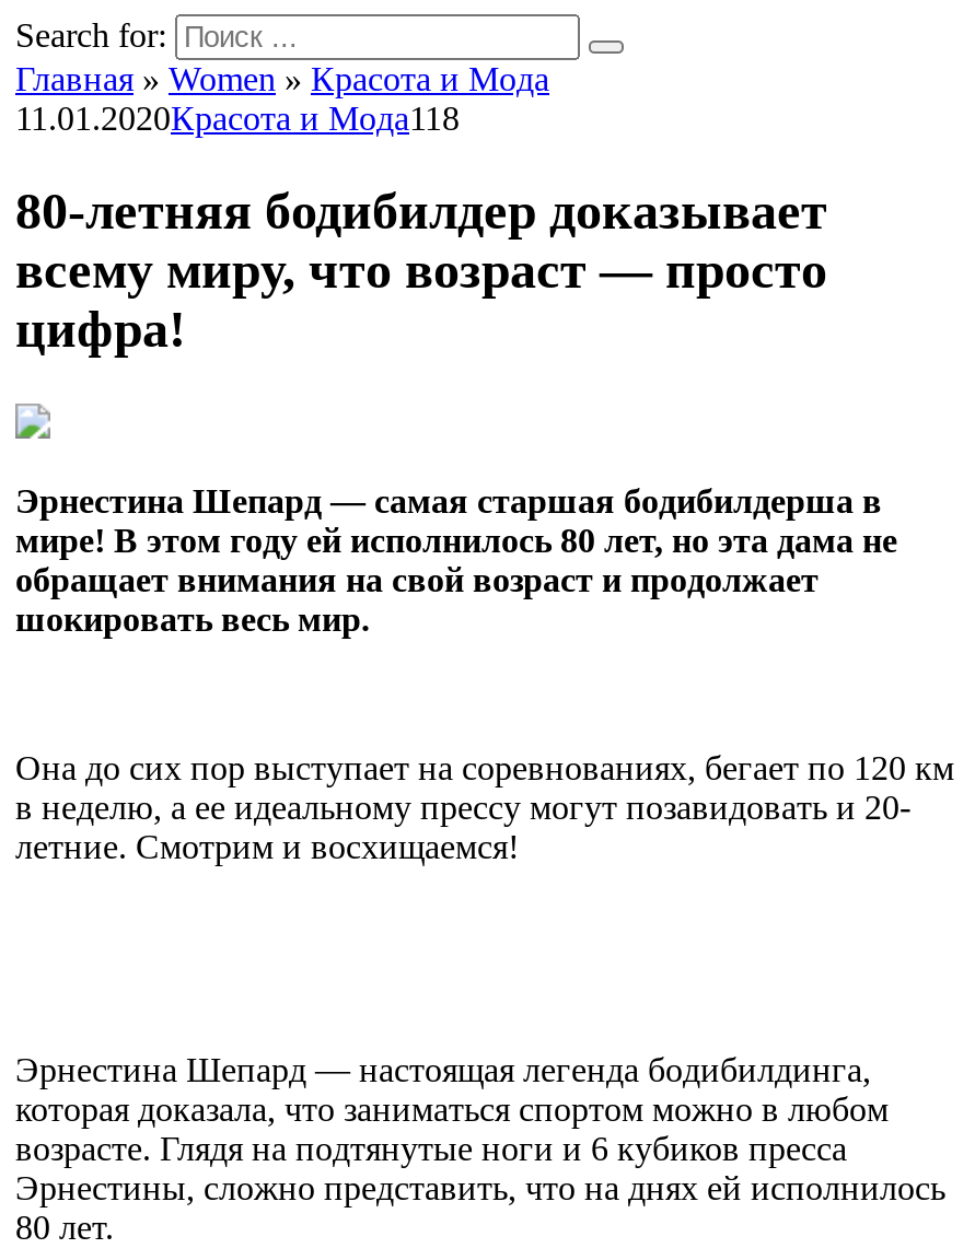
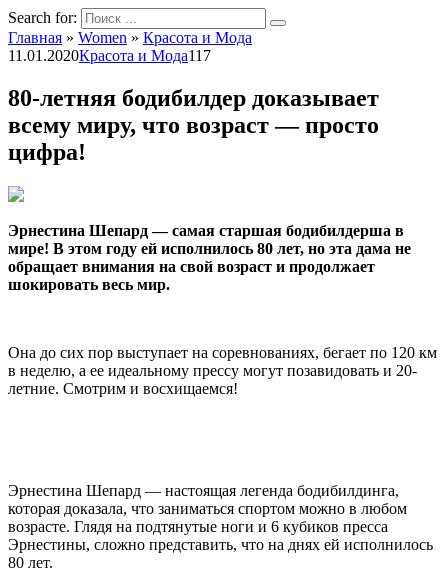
- 11.01.2020Красота и Мода118
+ 11.01.2020Красота и Мода117
